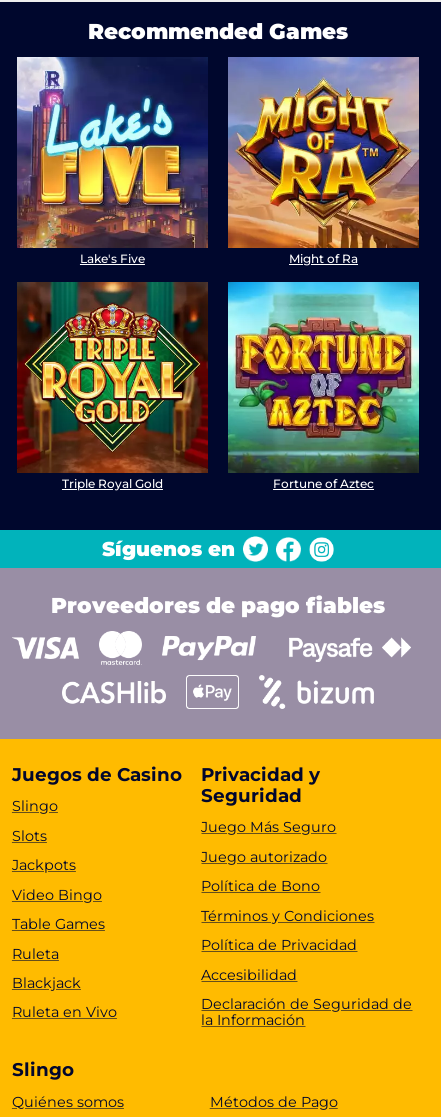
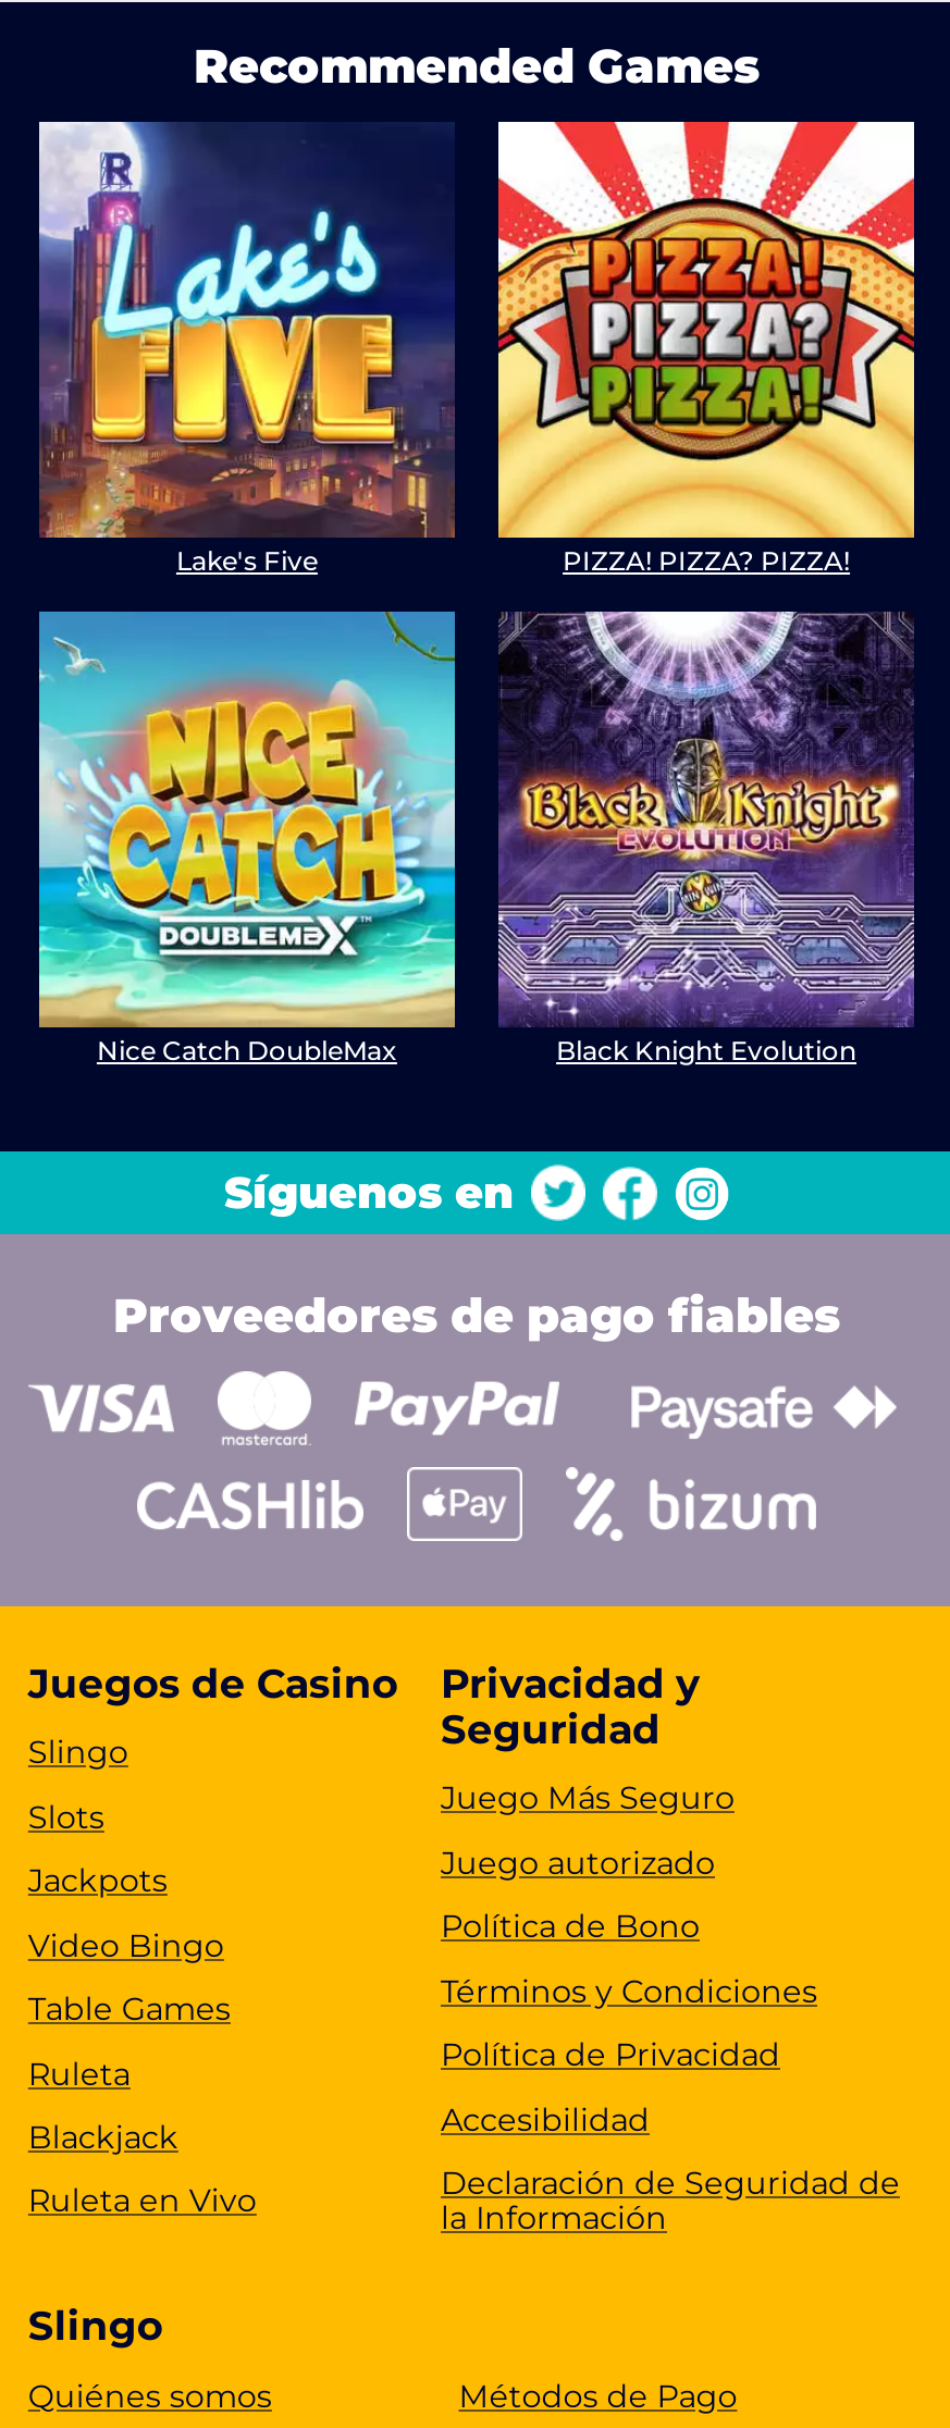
- [image]
- Might of Ra
+ [image]
+ PIZZA! PIZZA? PIZZA!

- [image]
- Triple Royal Gold
- Fortune of Aztec
+ [image]
+ Nice Catch DoubleMax
+ Black Knight Evolution

- [image]
+ [image]
